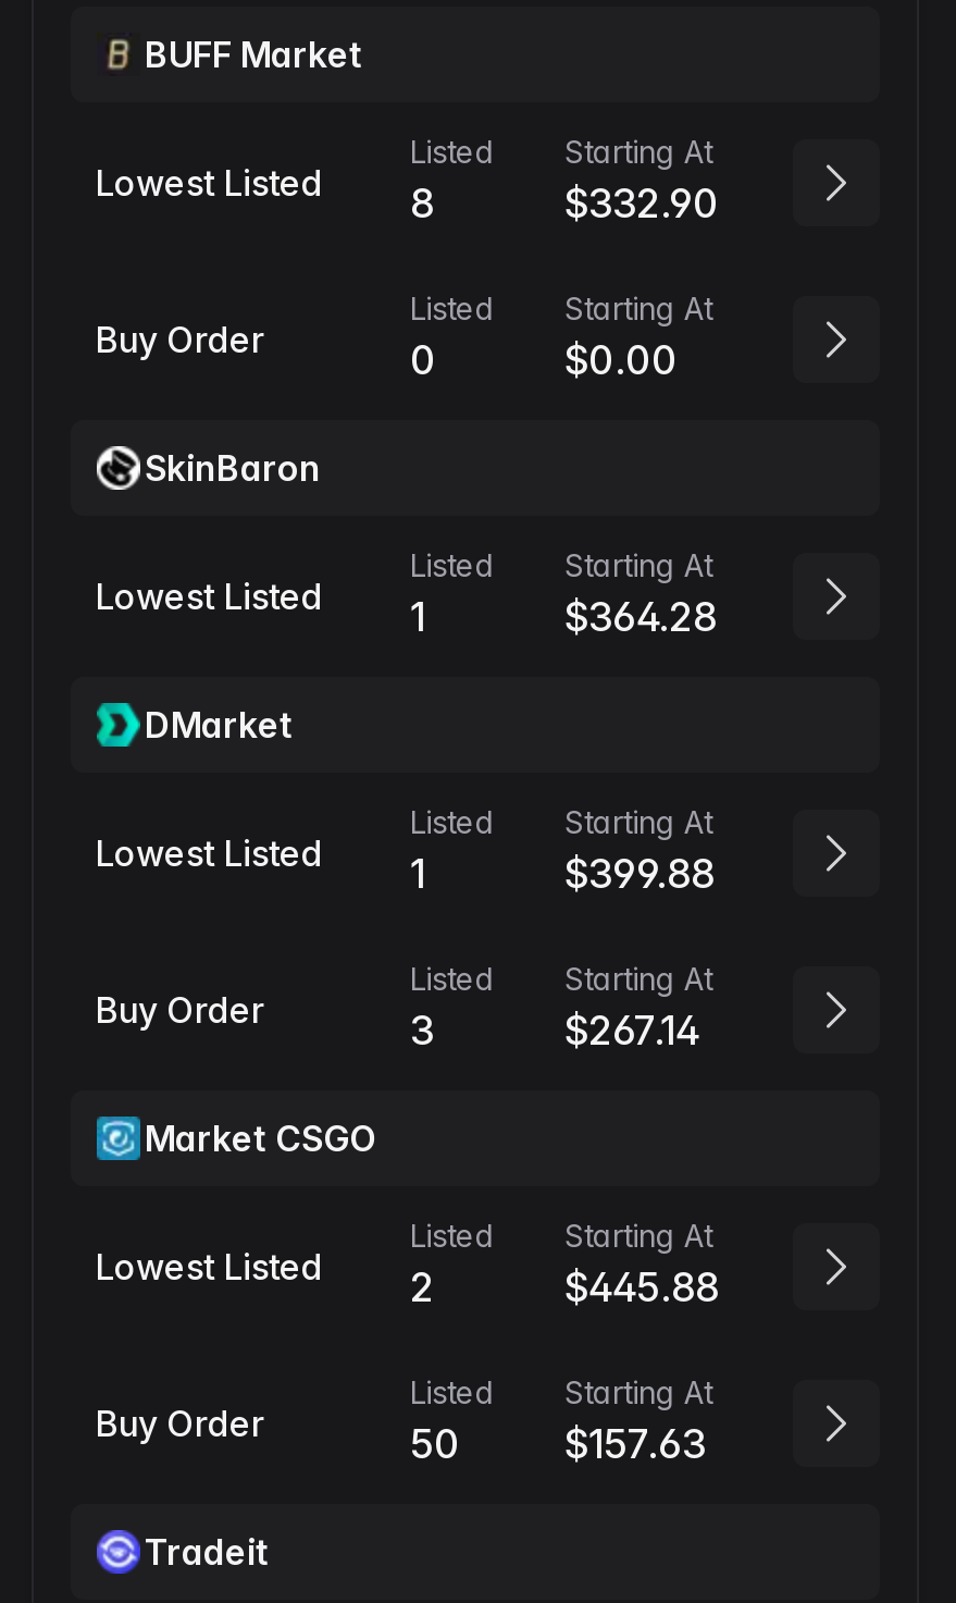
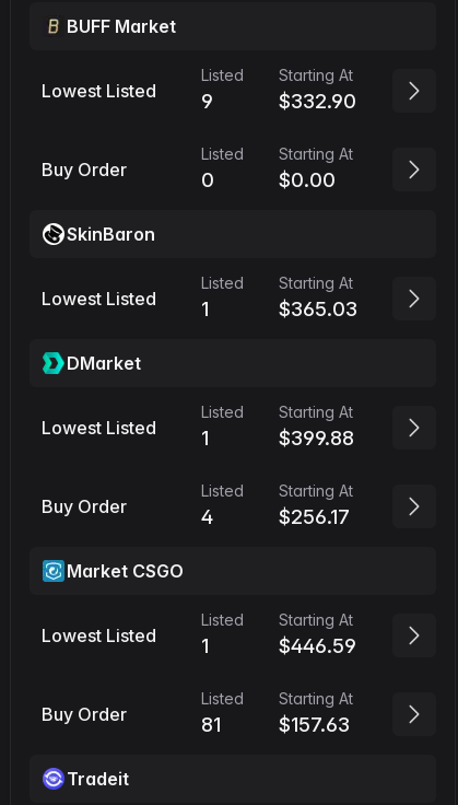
- 8
+ 9

- $364.28
+ $365.03

- 3
+ 4

- $267.14
+ $256.17

- 2
+ 1

- $445.88
+ $446.59

- 50
+ 81
